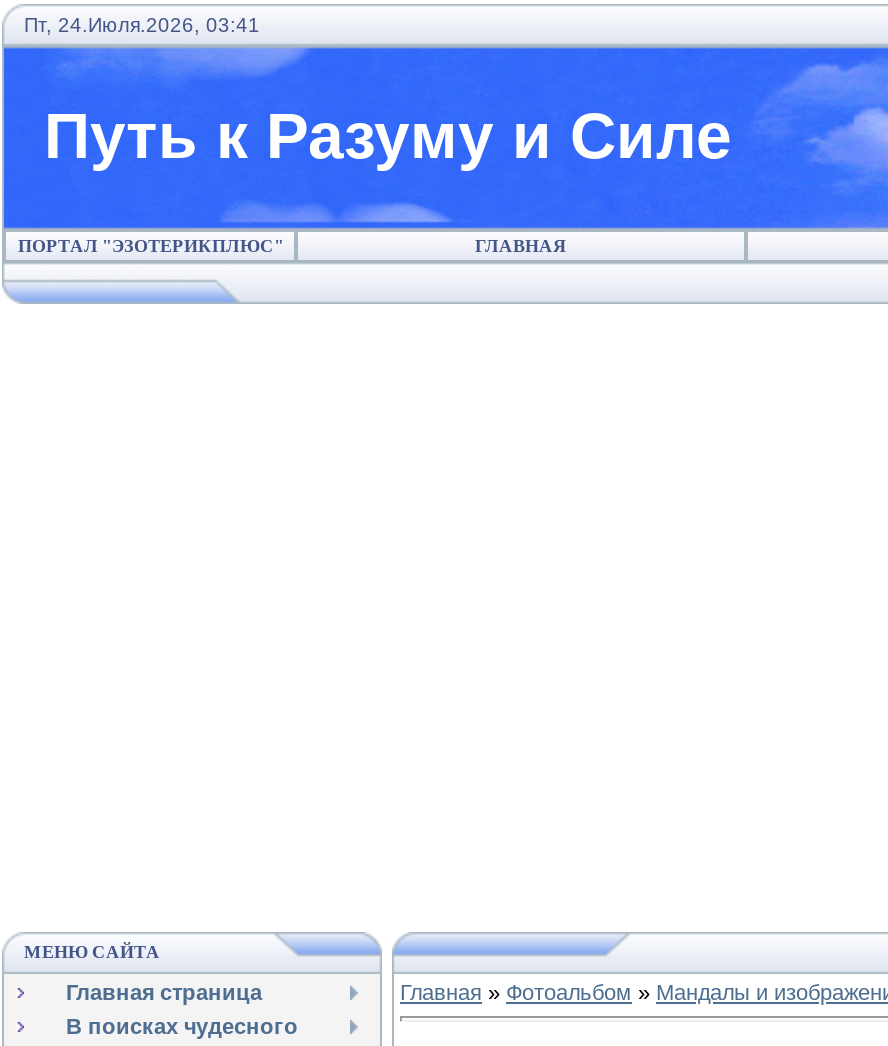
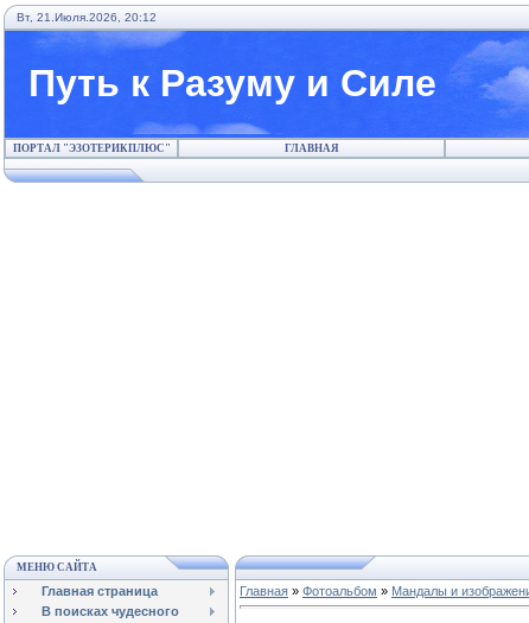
- Пт, 24.Июля.2026, 03:41
+ Вт, 21.Июля.2026, 20:12
